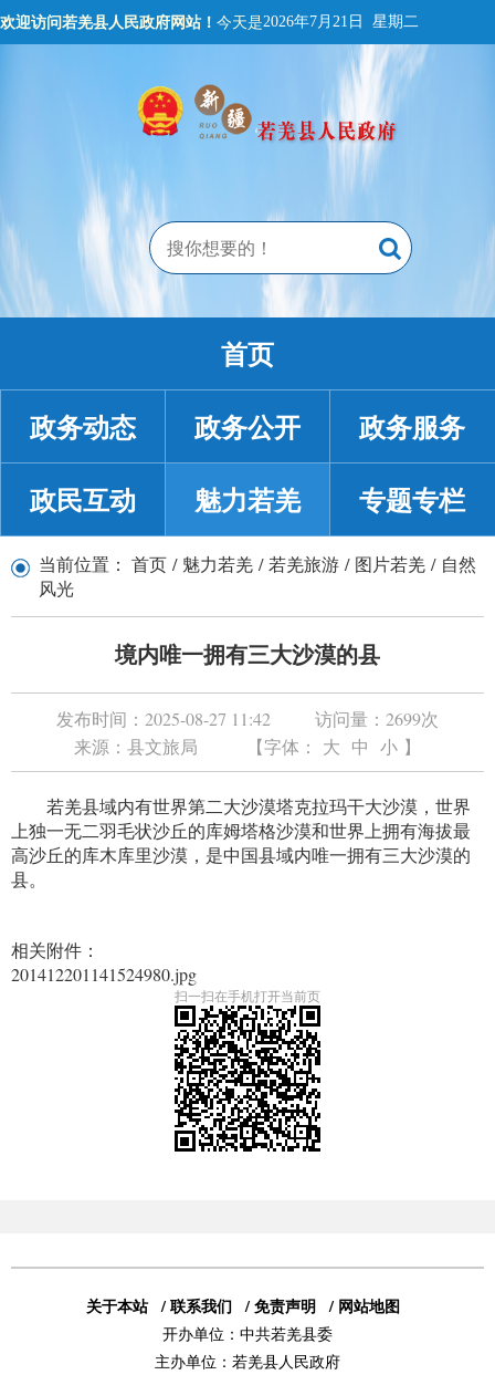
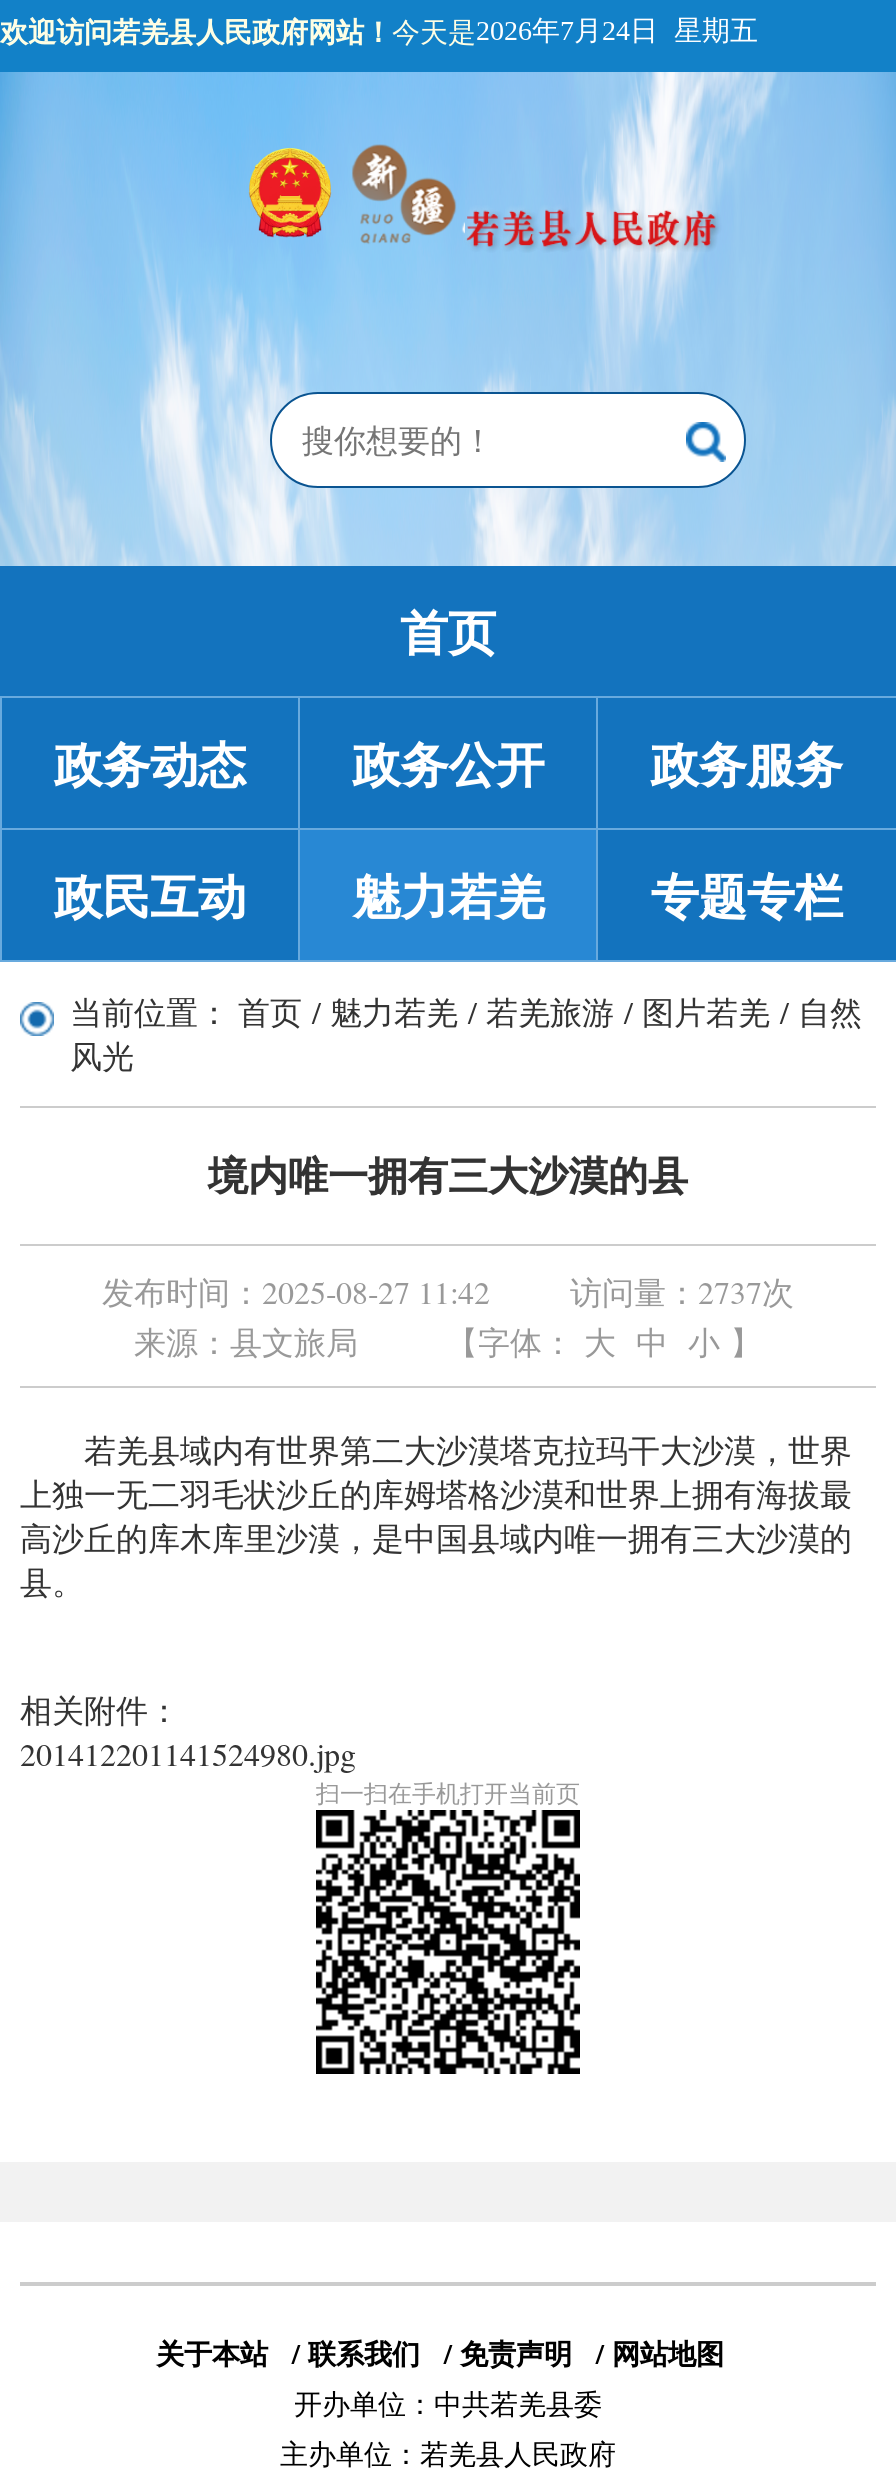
- 欢迎访问若羌县人民政府网站！今天是2026年7月21日 星期二
+ 欢迎访问若羌县人民政府网站！今天是2026年7月24日 星期五

- 发布时间：2025-08-27 11:42 访问量：2699次
+ 发布时间：2025-08-27 11:42 访问量：2737次
